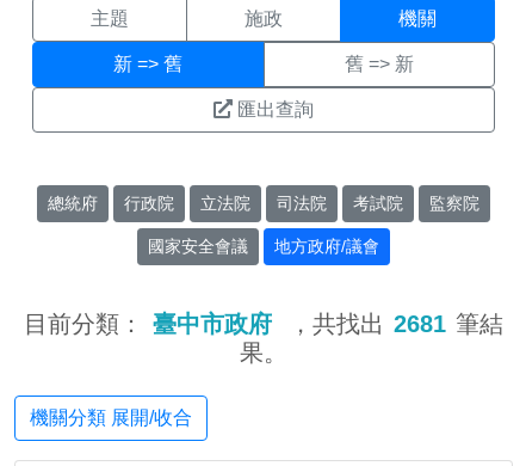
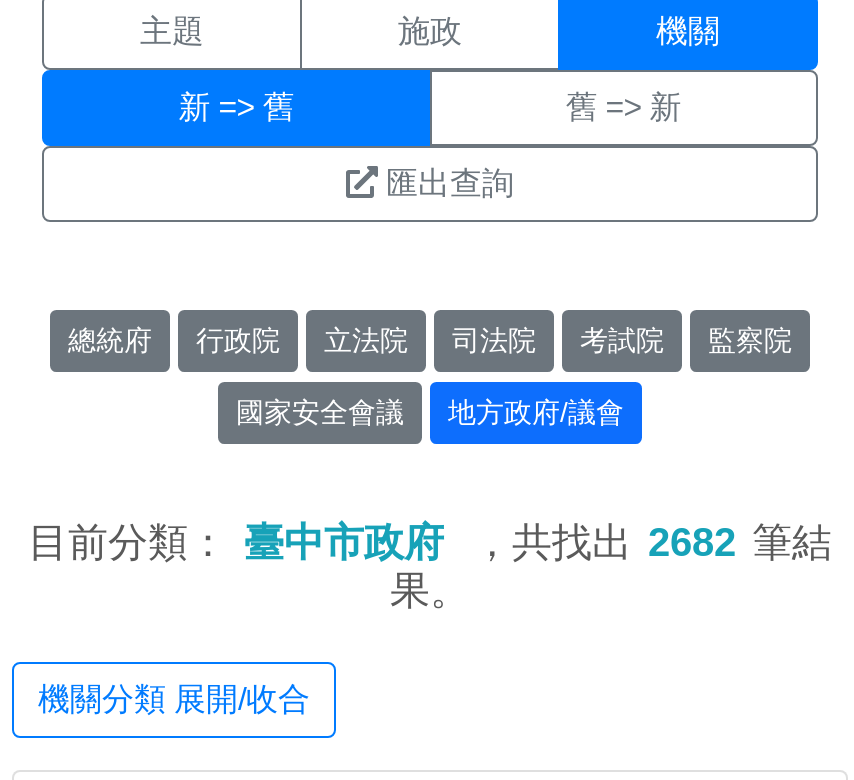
- 目前分類： 臺中市政府 ，共找出 2681 筆結
+ 目前分類： 臺中市政府 ，共找出 2682 筆結
